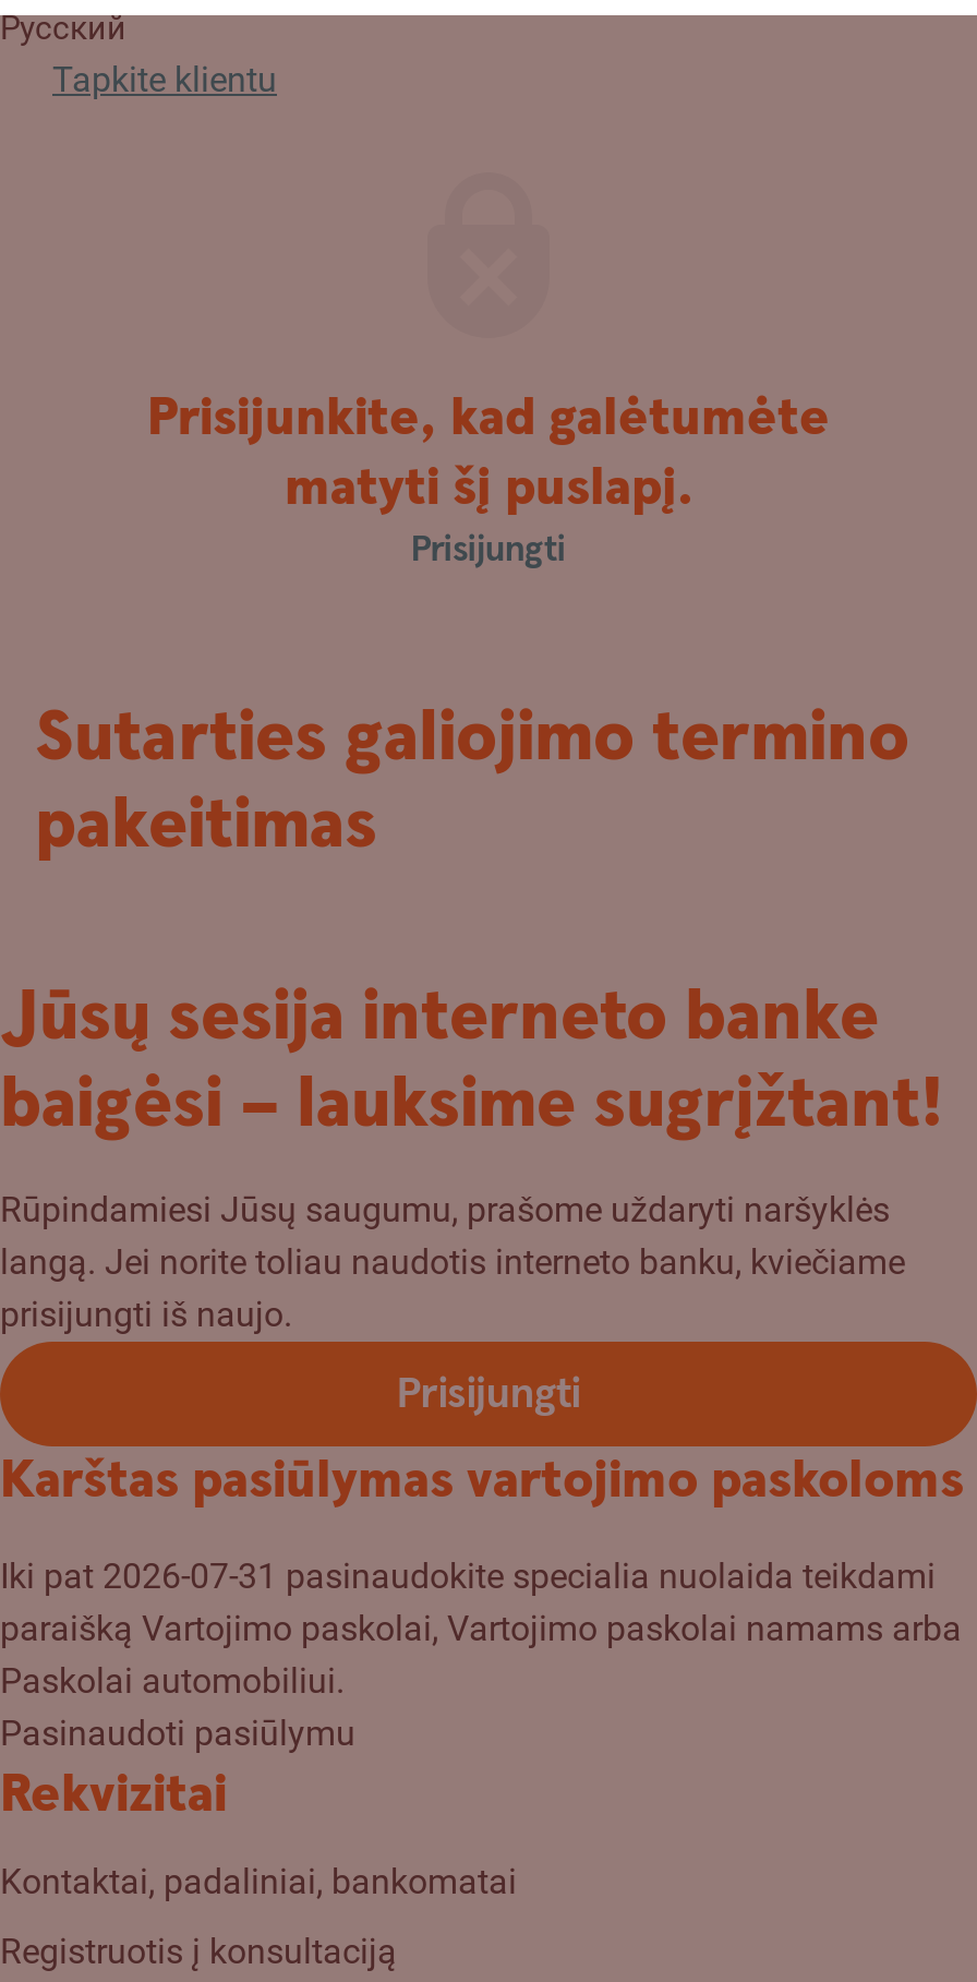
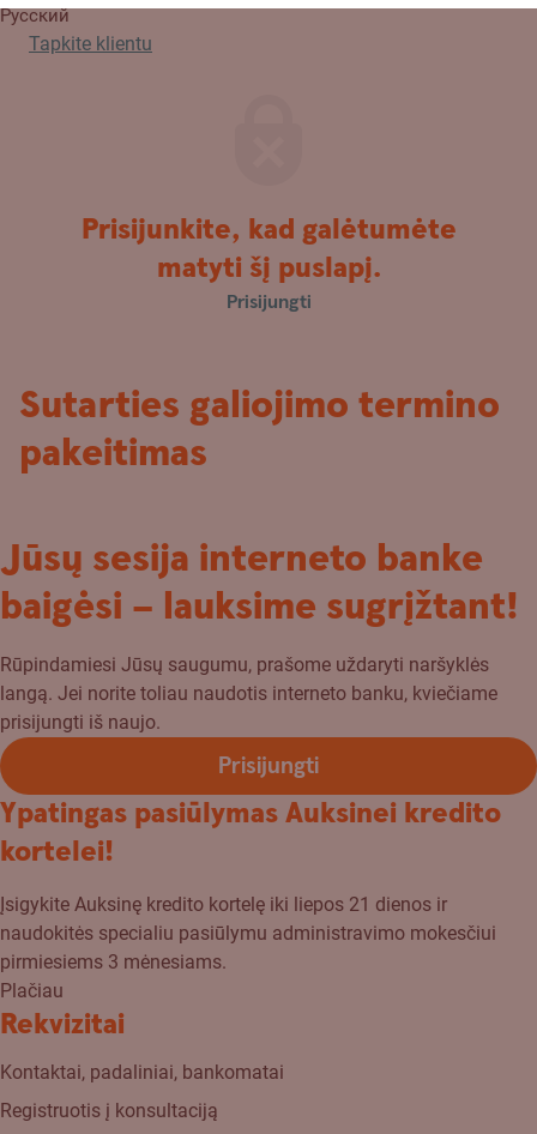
- Karštas pasiūlymas vartojimo paskoloms
+ Ypatingas pasiūlymas Auksinei kredito
+ kortelei!

- Iki pat 2026-07-31 pasinaudokite specialia nuolaida teikdami
- paraišką Vartojimo paskolai, Vartojimo paskolai namams arba
- Paskolai automobiliui.
- Pasinaudoti pasiūlymu
+ Įsigykite Auksinę kredito kortelę iki liepos 21 dienos ir
+ naudokitės specialiu pasiūlymu administravimo mokesčiui
+ pirmiesiems 3 mėnesiams.
+ Plačiau
